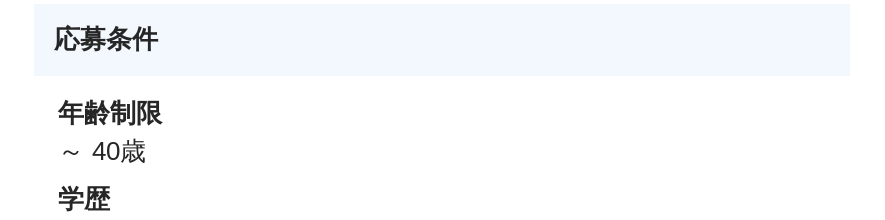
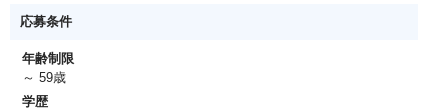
- ～ 40歳
+ ～ 59歳
